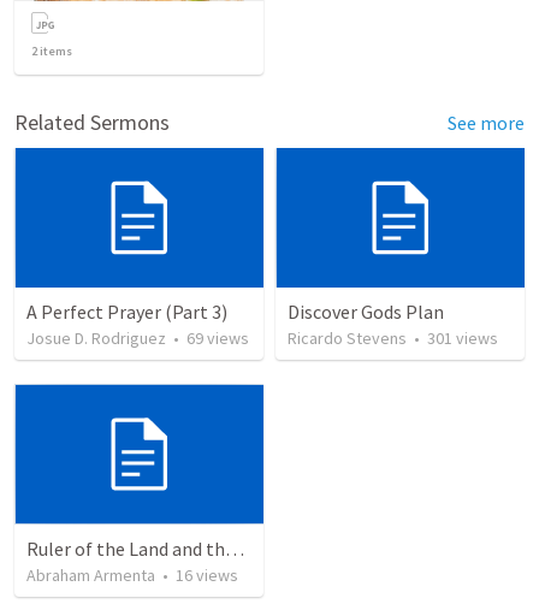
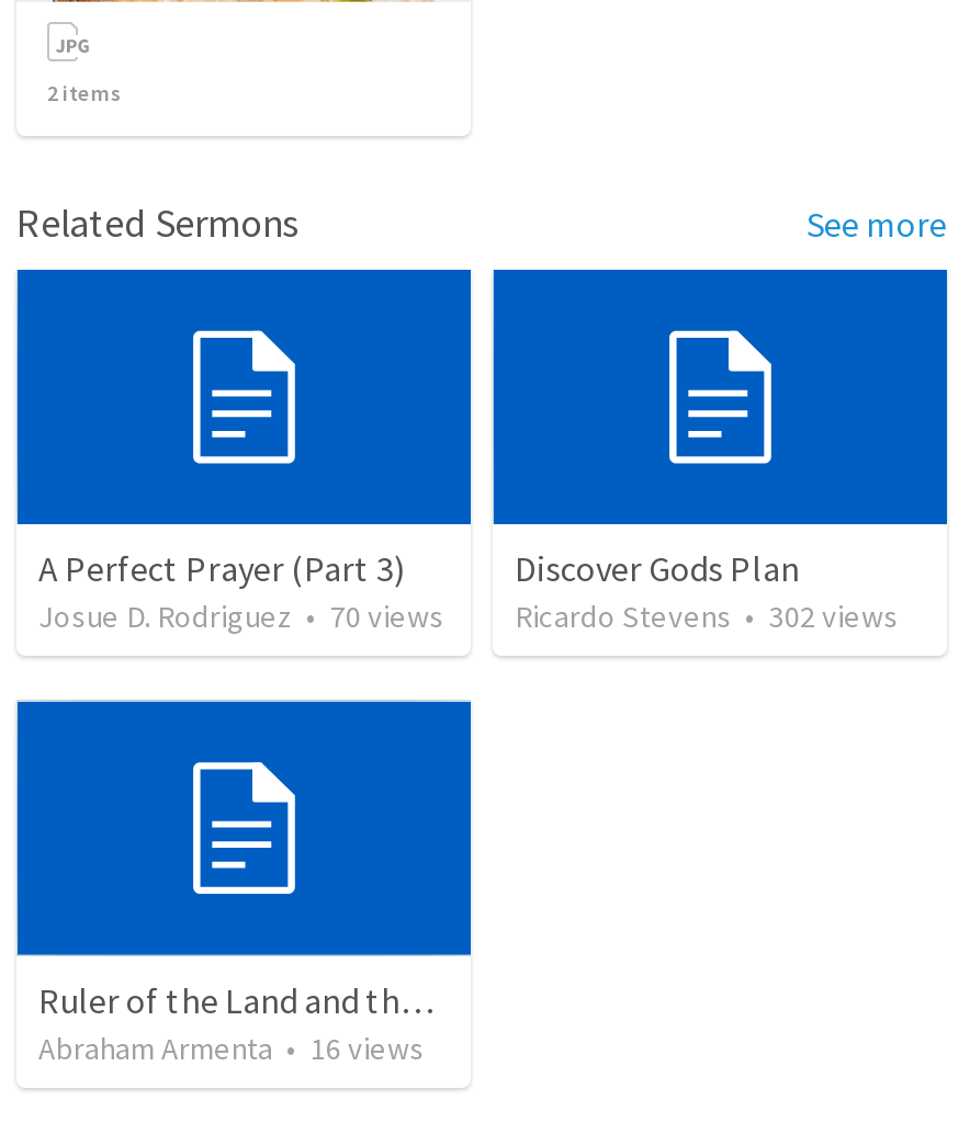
- Josue D. Rodriguez • 69 views
+ Josue D. Rodriguez • 70 views

- Ricardo Stevens • 301 views
+ Ricardo Stevens • 302 views
